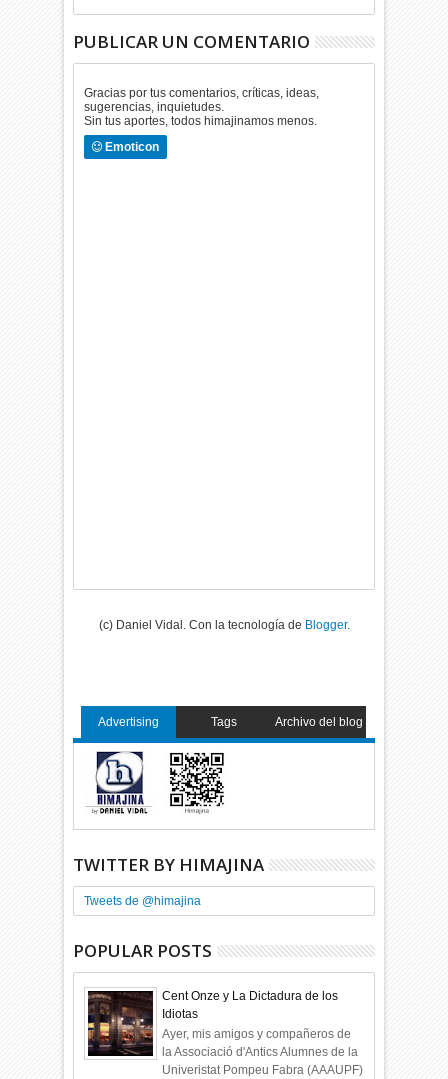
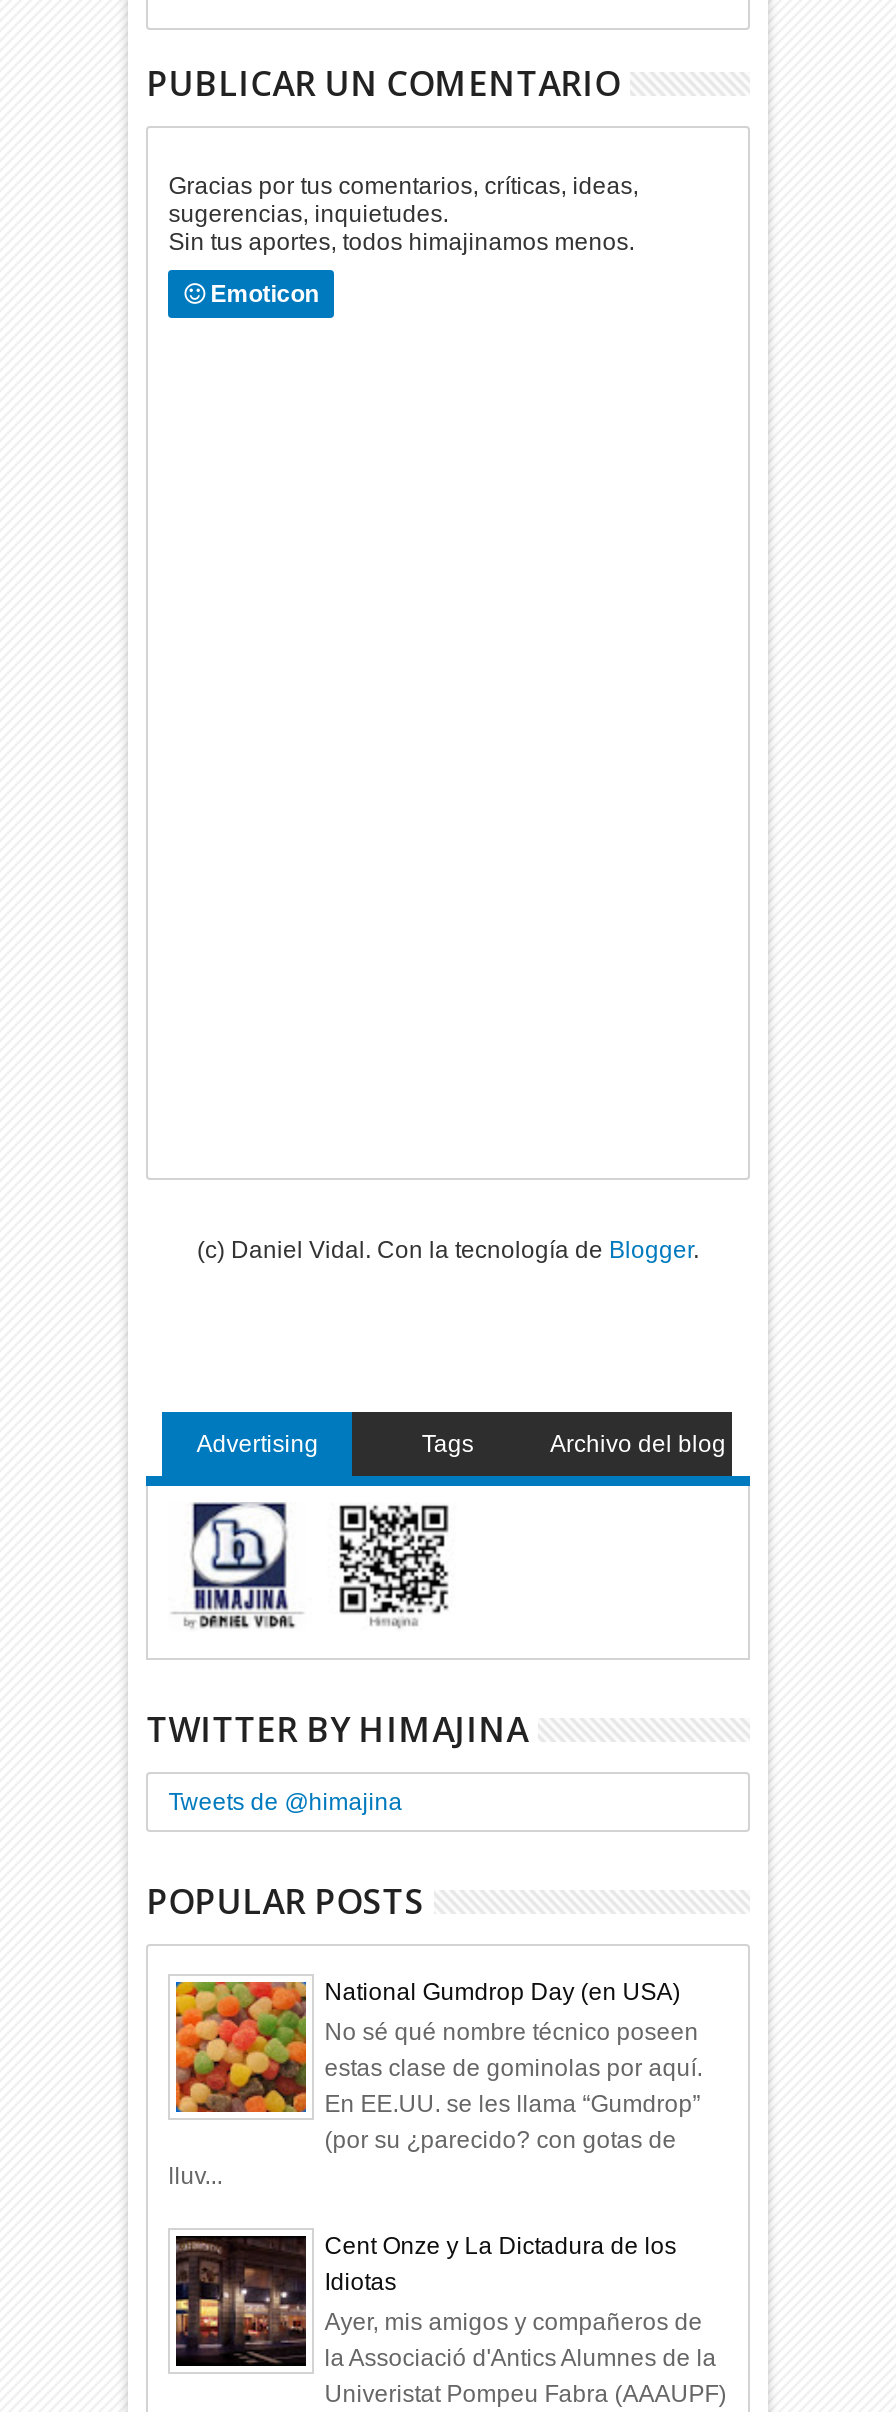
+ [image]
+ National Gumdrop Day (en USA)
+ No sé qué nombre técnico poseen
+ estas clase de gominolas por aquí.
+ En EE.UU. se les llama “Gumdrop”
+ (por su ¿parecido? con gotas de
+ lluv...
